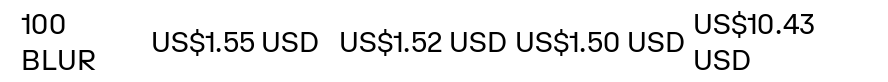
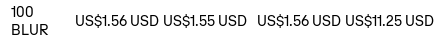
- US$1.55 USD US$1.52 USD US$1.50 USD US$10.43
- USD
+ US$1.56 USD US$1.55 USD US$1.56 USD US$11.25 USD
